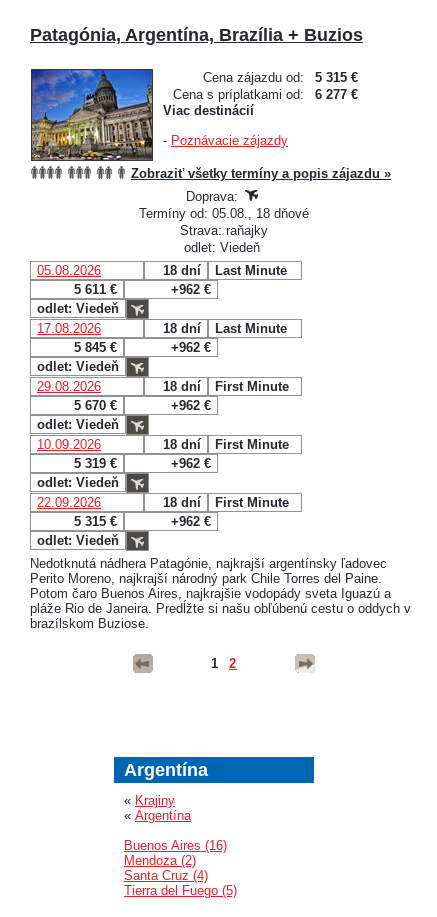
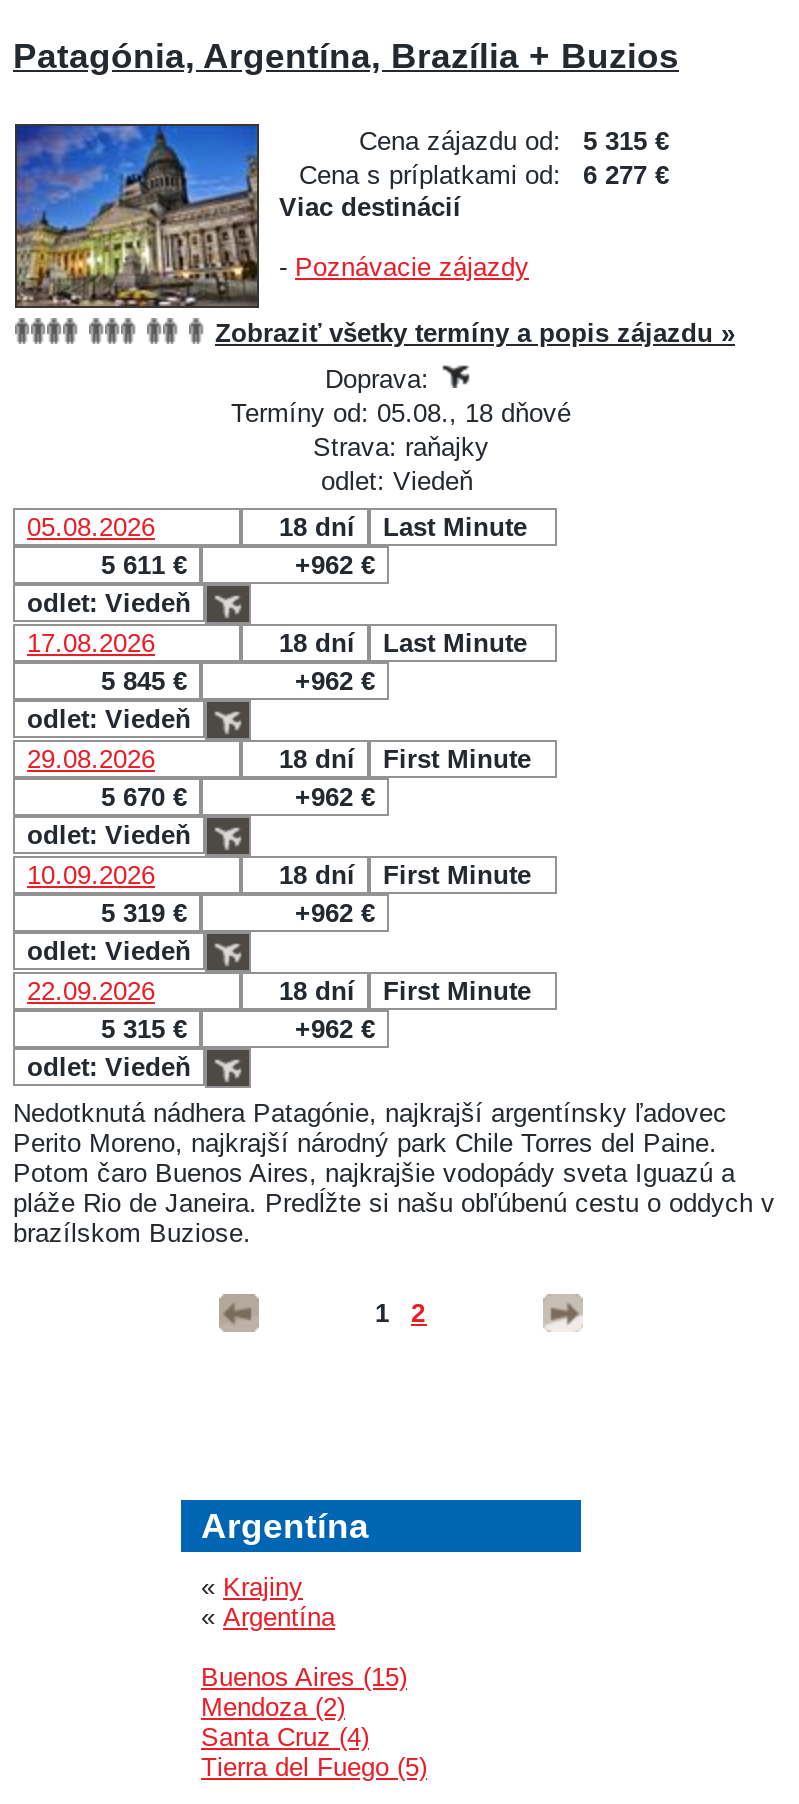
- Buenos Aires (16)
+ Buenos Aires (15)
